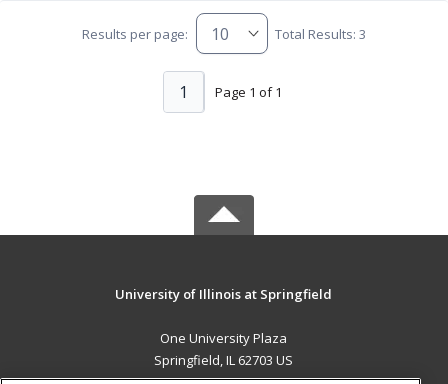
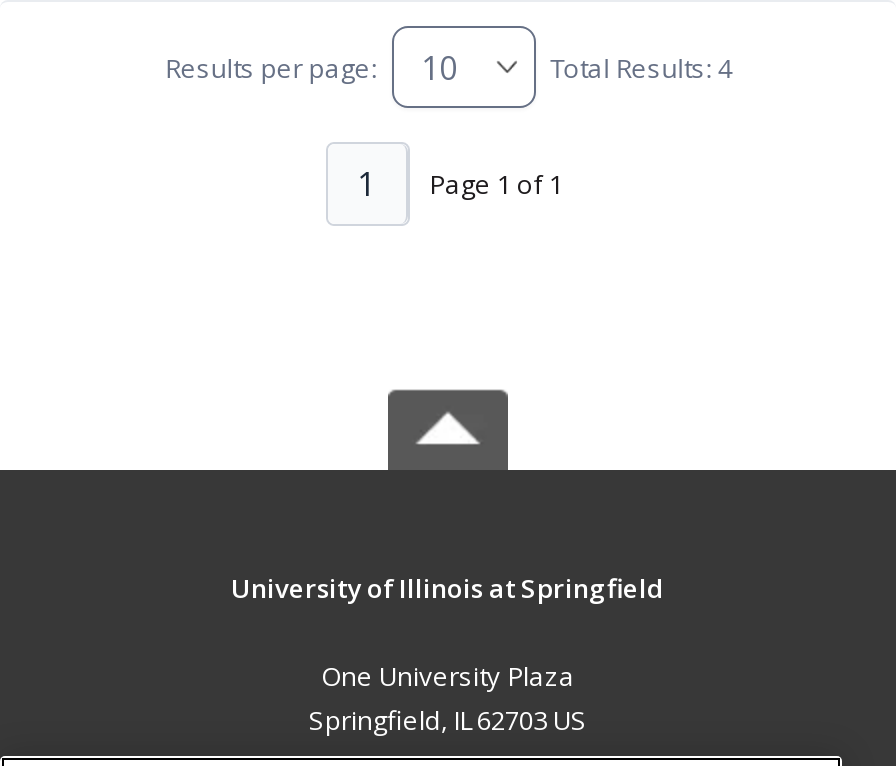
- Total Results: 3
+ Total Results: 4
